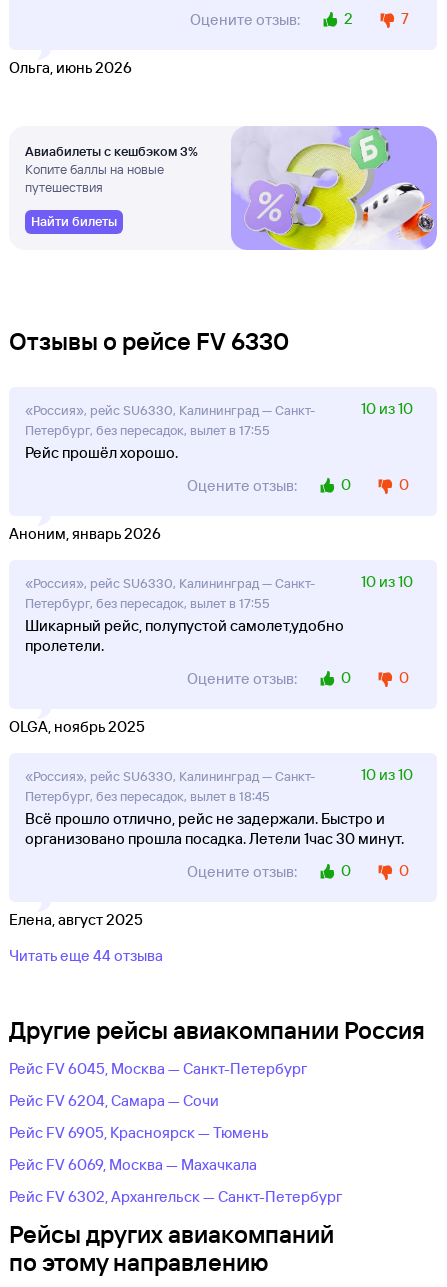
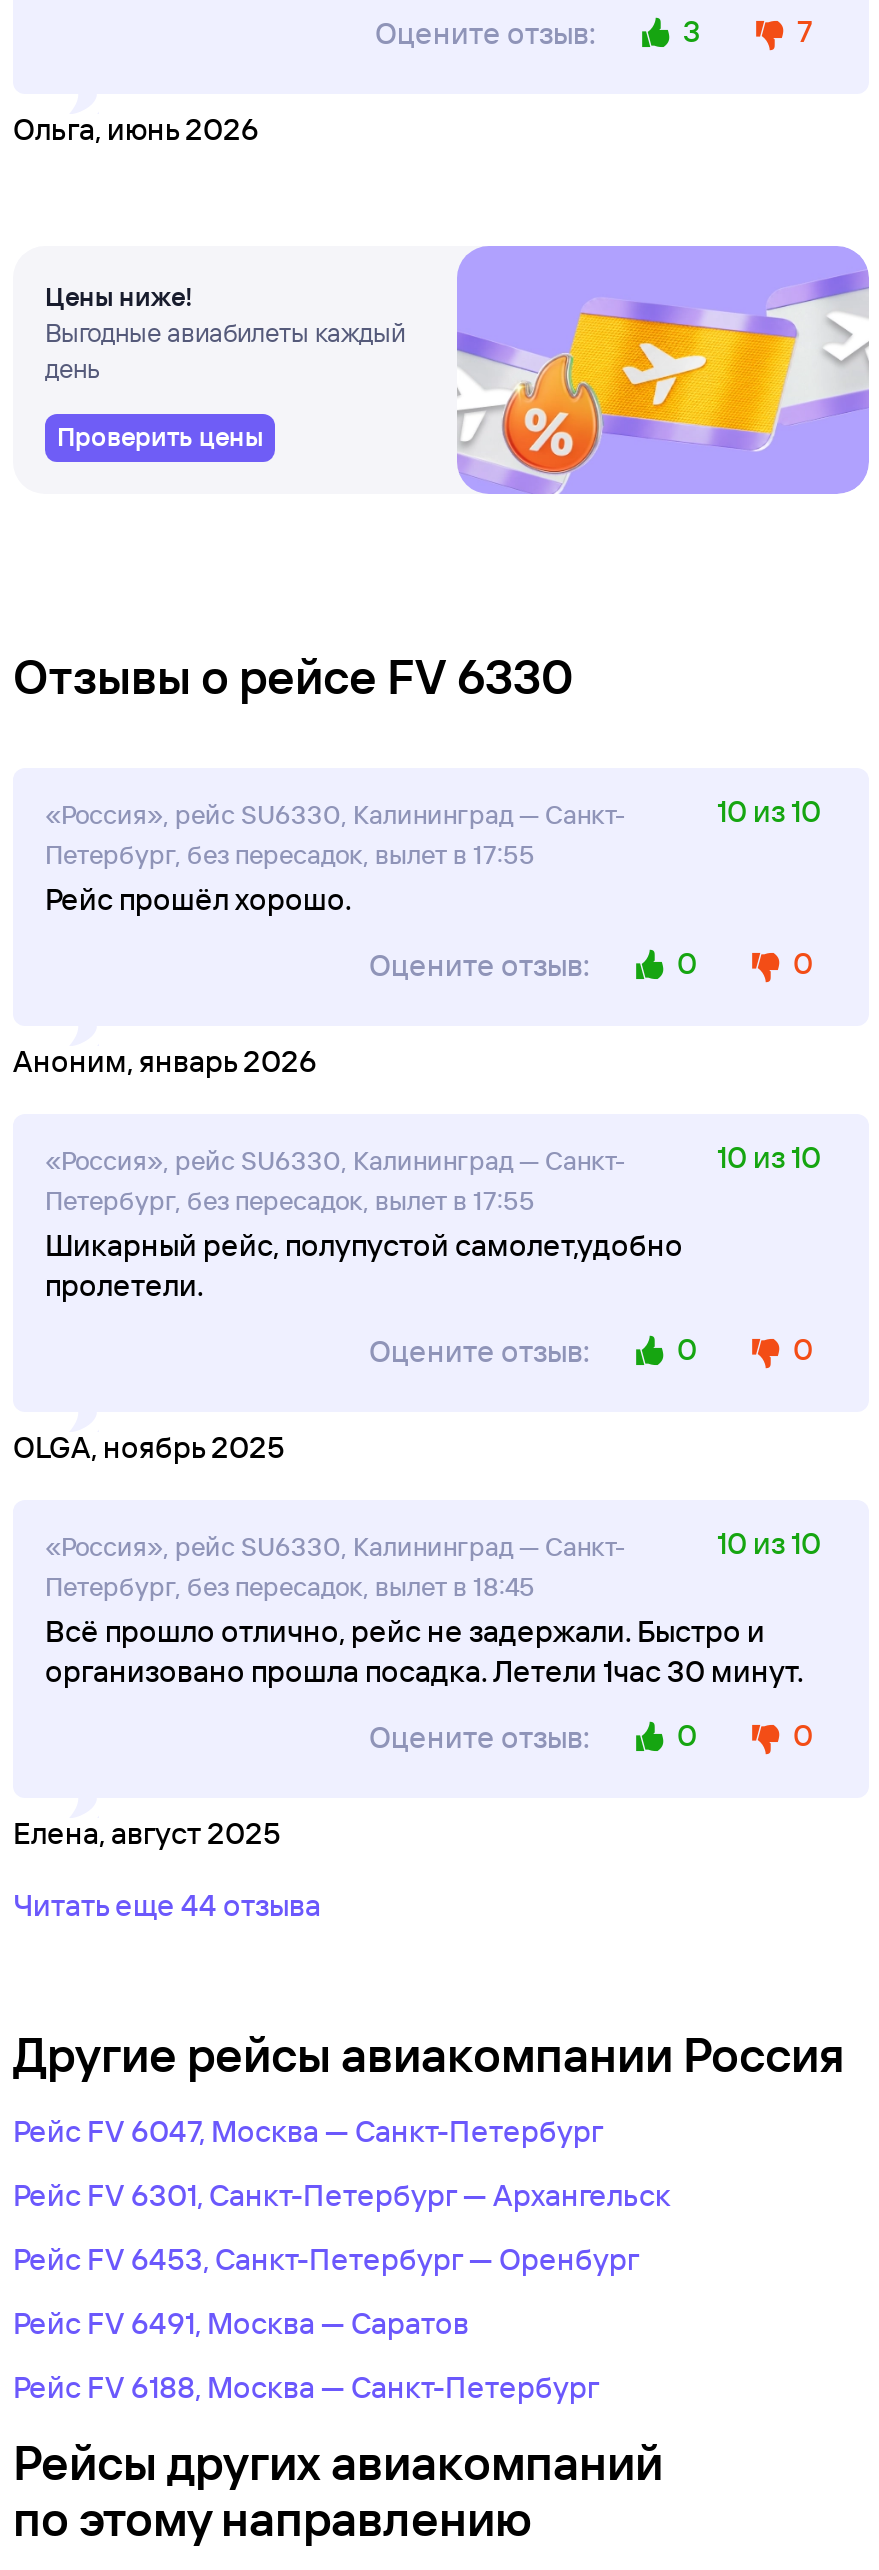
- 2
+ 3

- [image]
- Авиабилеты с кешбэком 3%
- Копите баллы на новые
- путешествия
+ [image]
+ Цены ниже!
+ Выгодные авиабилеты каждый
+ день

- Найти билеты
+ Проверить цены

- Рейс FV 6045, Москва — Санкт-Петербург
+ Рейс FV 6047, Москва — Санкт-Петербург

- Рейс FV 6204, Самара — Сочи
+ Рейс FV 6301, Санкт-Петербург — Архангельск

- Рейс FV 6905, Красноярск — Тюмень
+ Рейс FV 6453, Санкт-Петербург — Оренбург

- Рейс FV 6069, Москва — Махачкала
+ Рейс FV 6491, Москва — Саратов

- Рейс FV 6302, Архангельск — Санкт-Петербург
+ Рейс FV 6188, Москва — Санкт-Петербург
